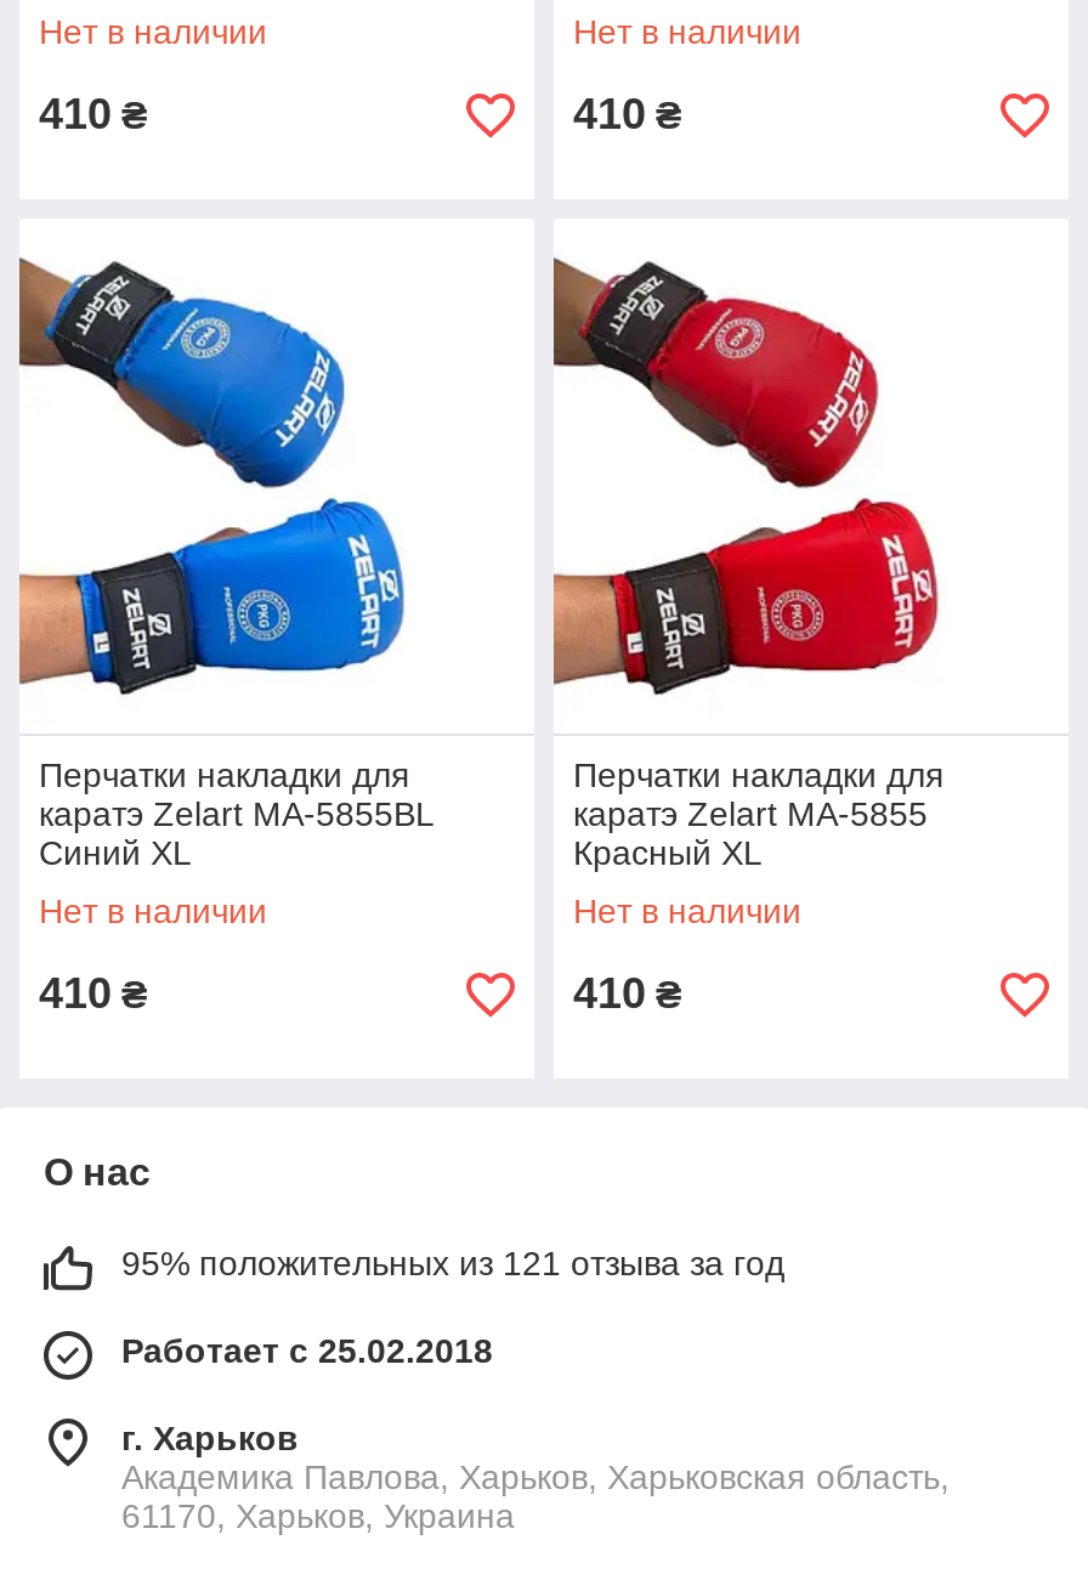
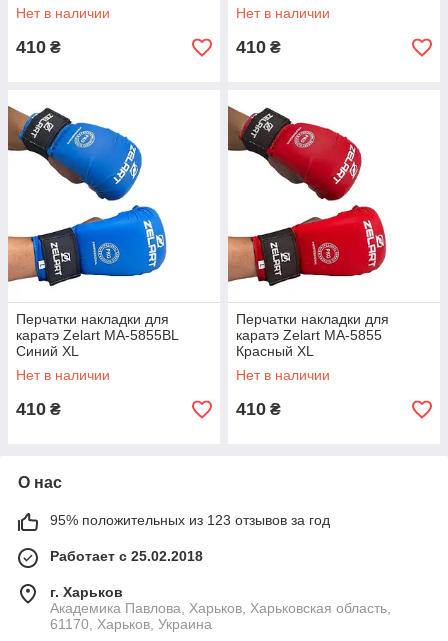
- 95% положительных из 121 отзыва за год
+ 95% положительных из 123 отзывов за год
